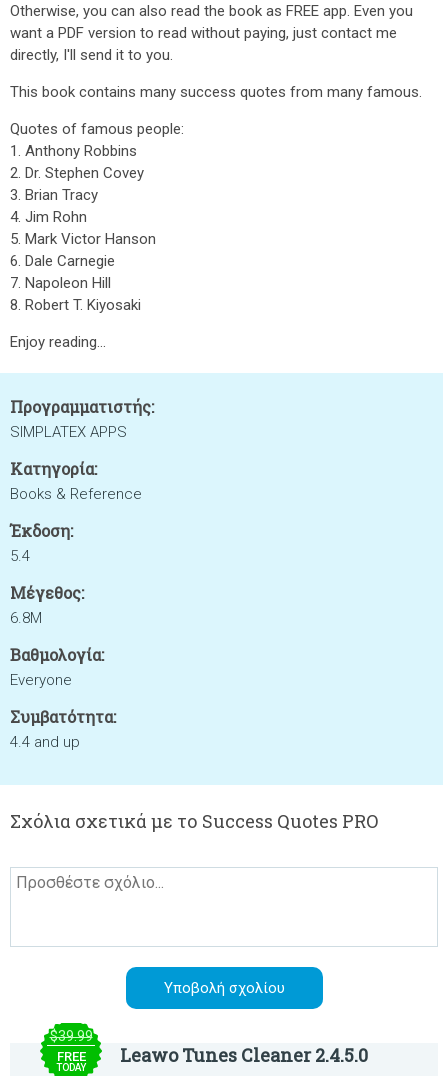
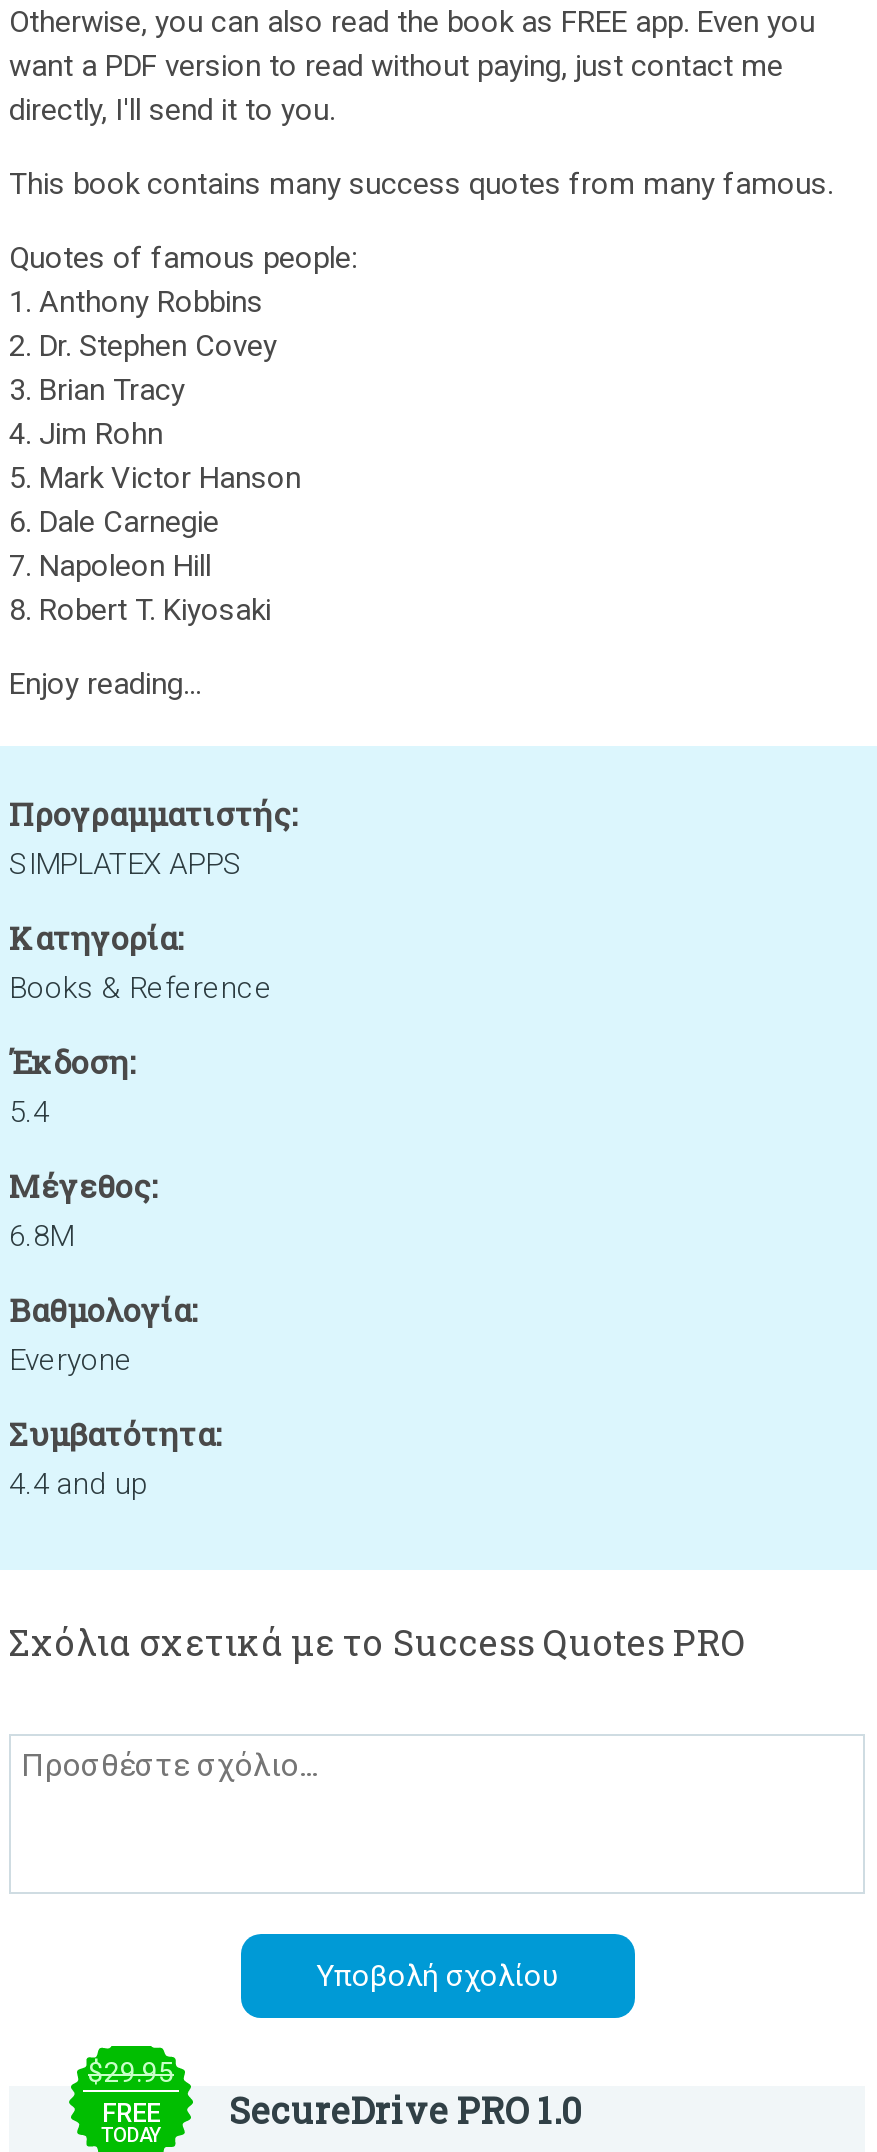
- $39.99
+ $29.95

- Leawo Tunes Cleaner 2.4.5.0
+ SecureDrive PRO 1.0
